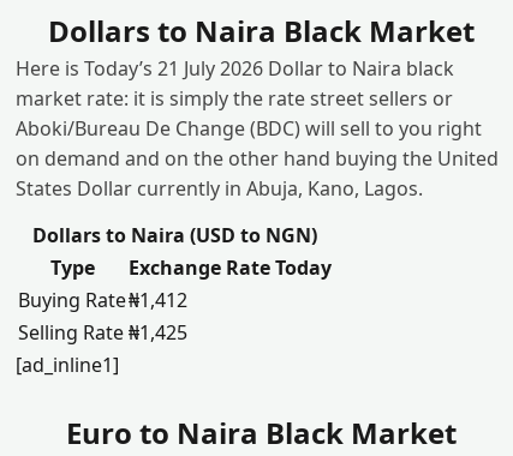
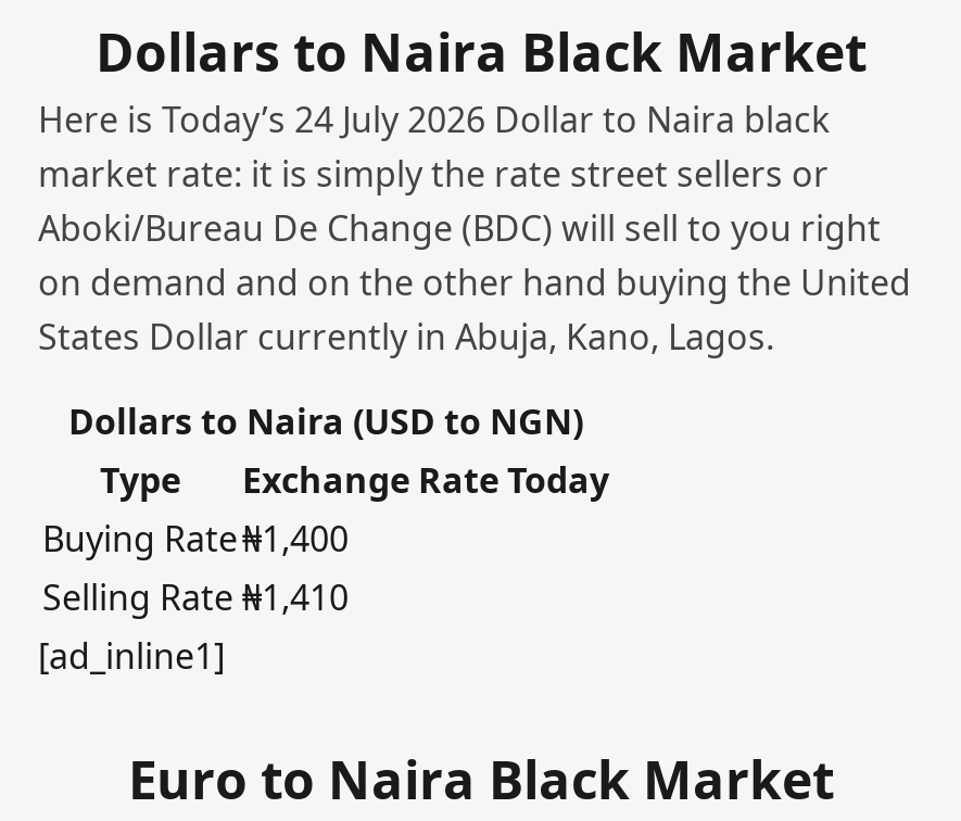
- Here is Today’s 21 July 2026 Dollar to Naira black
+ Here is Today’s 24 July 2026 Dollar to Naira black

- Buying Rate ₦1,412
+ Buying Rate ₦1,400

- Selling Rate ₦1,425
+ Selling Rate ₦1,410
